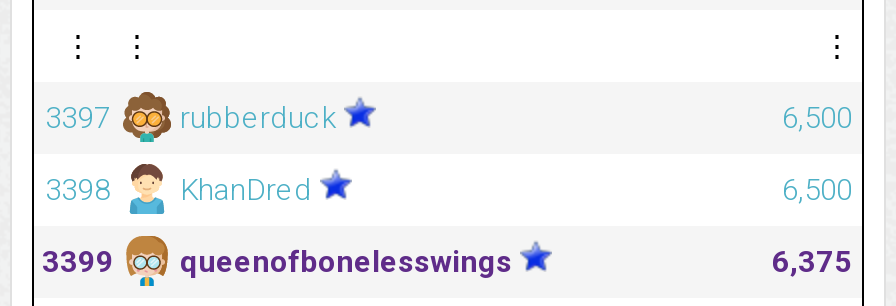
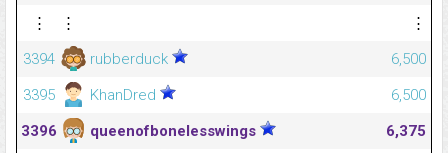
- 3397 rubberduck
+ 3394 rubberduck

- 3398 KhanDred
+ 3395 KhanDred

- 3399 queenofbonelesswings
+ 3396 queenofbonelesswings
